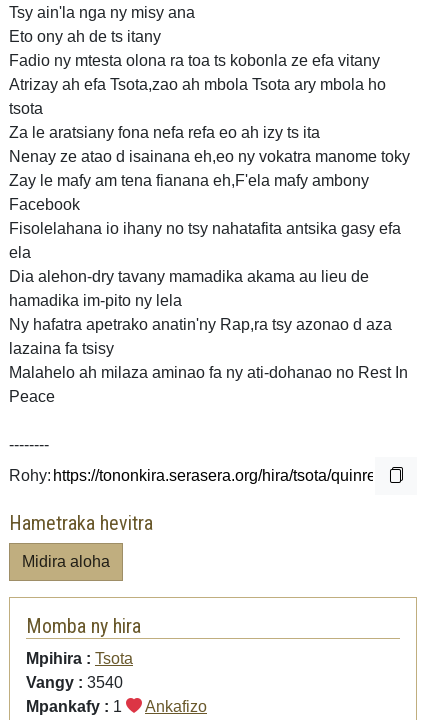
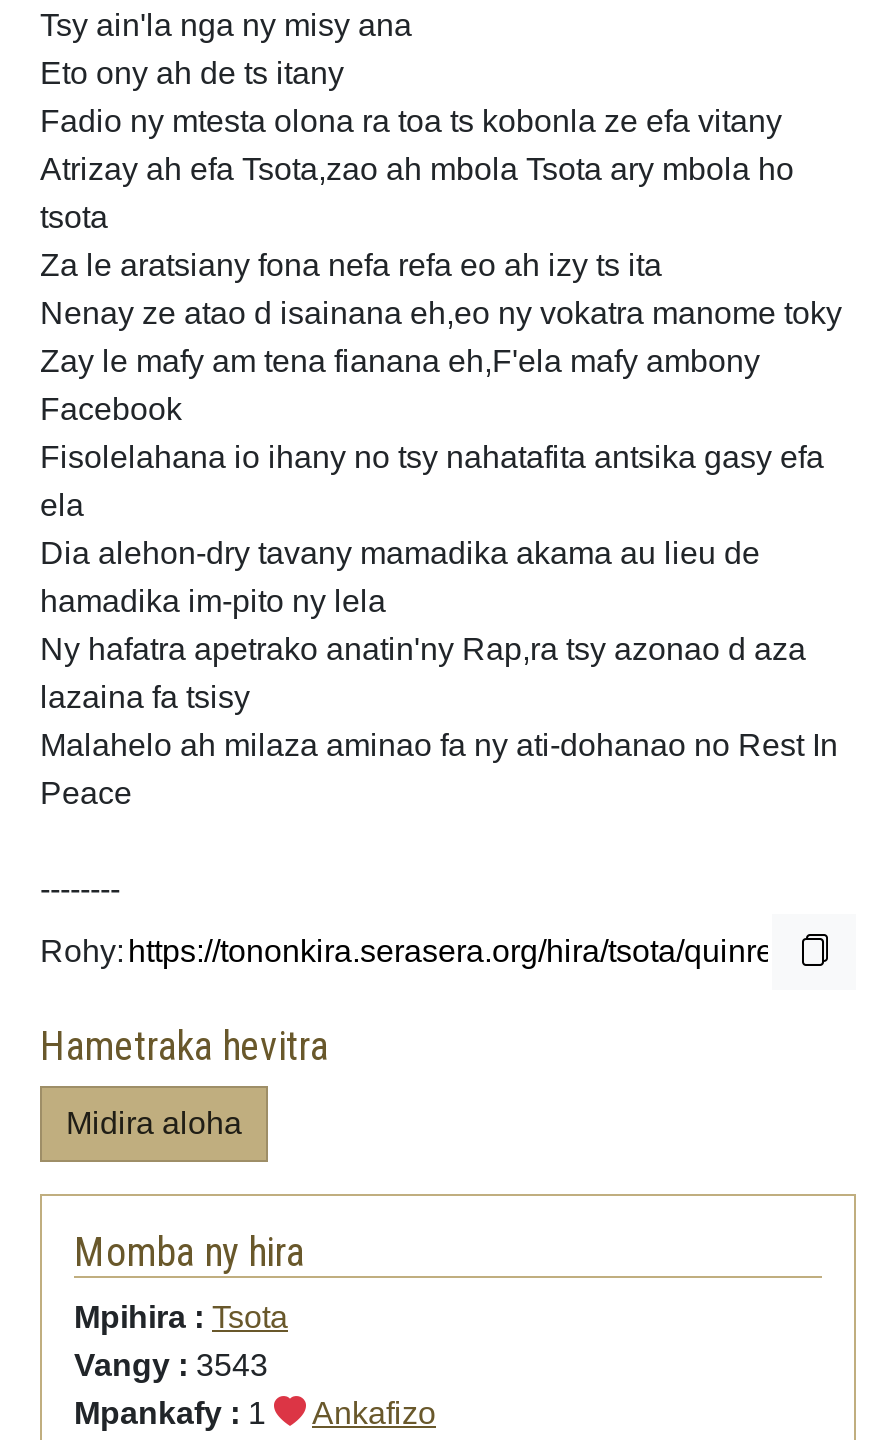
- Vangy : 3540
+ Vangy : 3543
